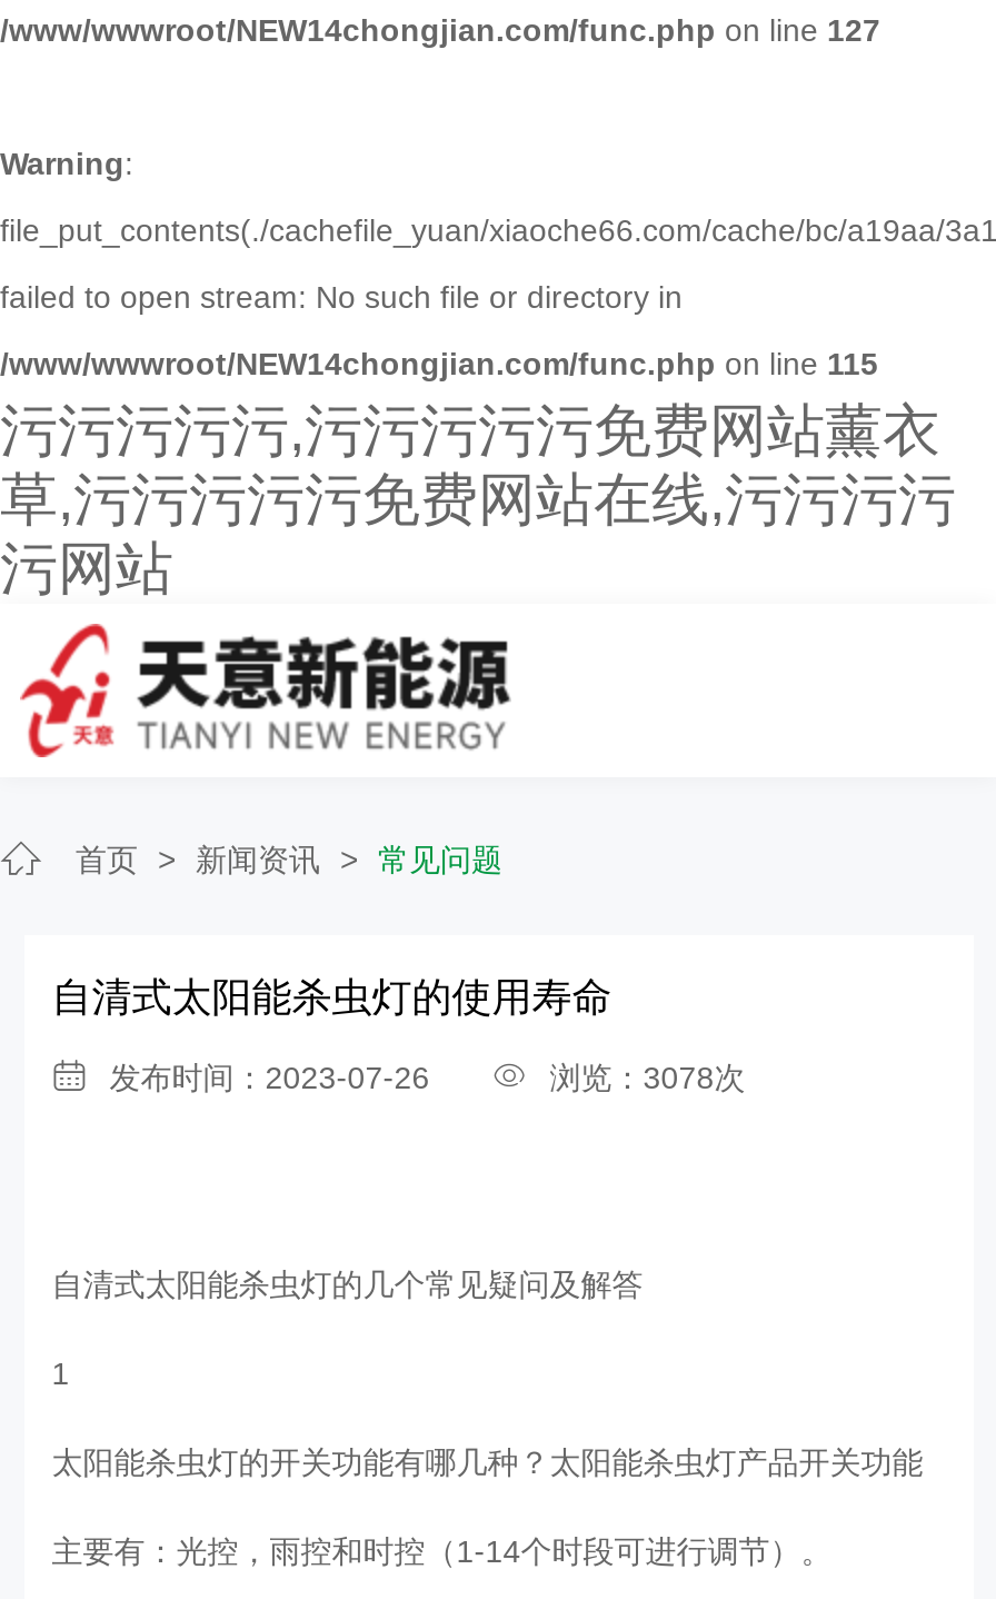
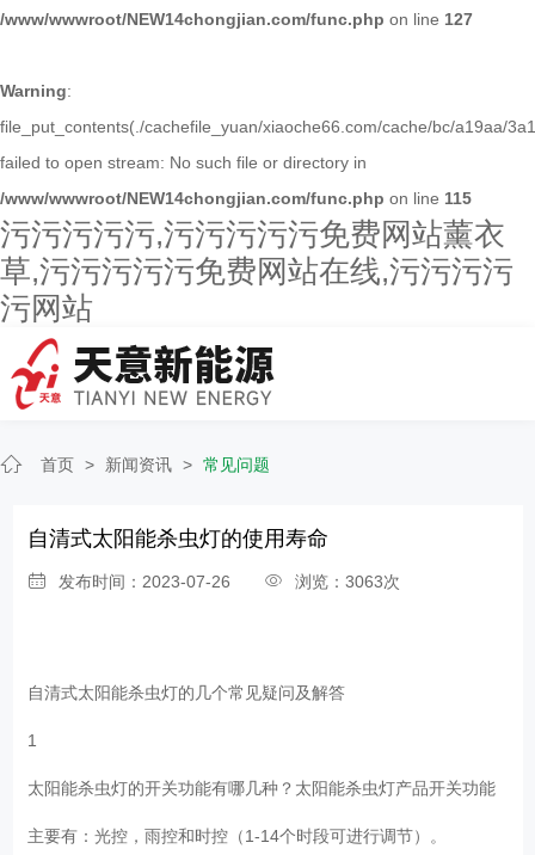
- 发布时间：2023-07-26 浏览：3078次
+ 发布时间：2023-07-26 浏览：3063次
